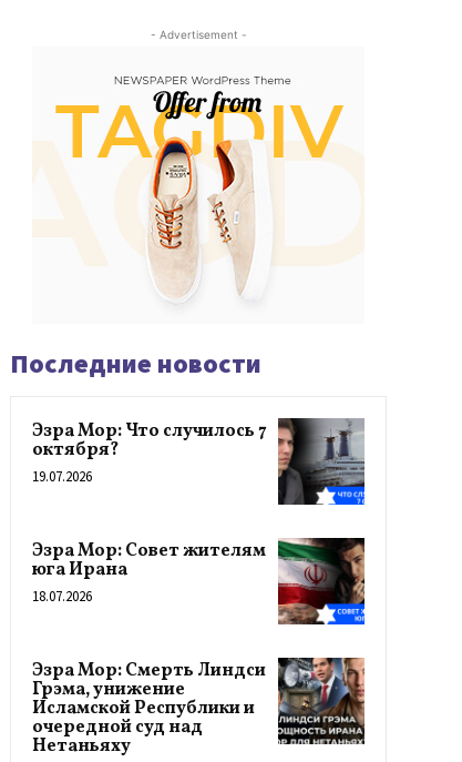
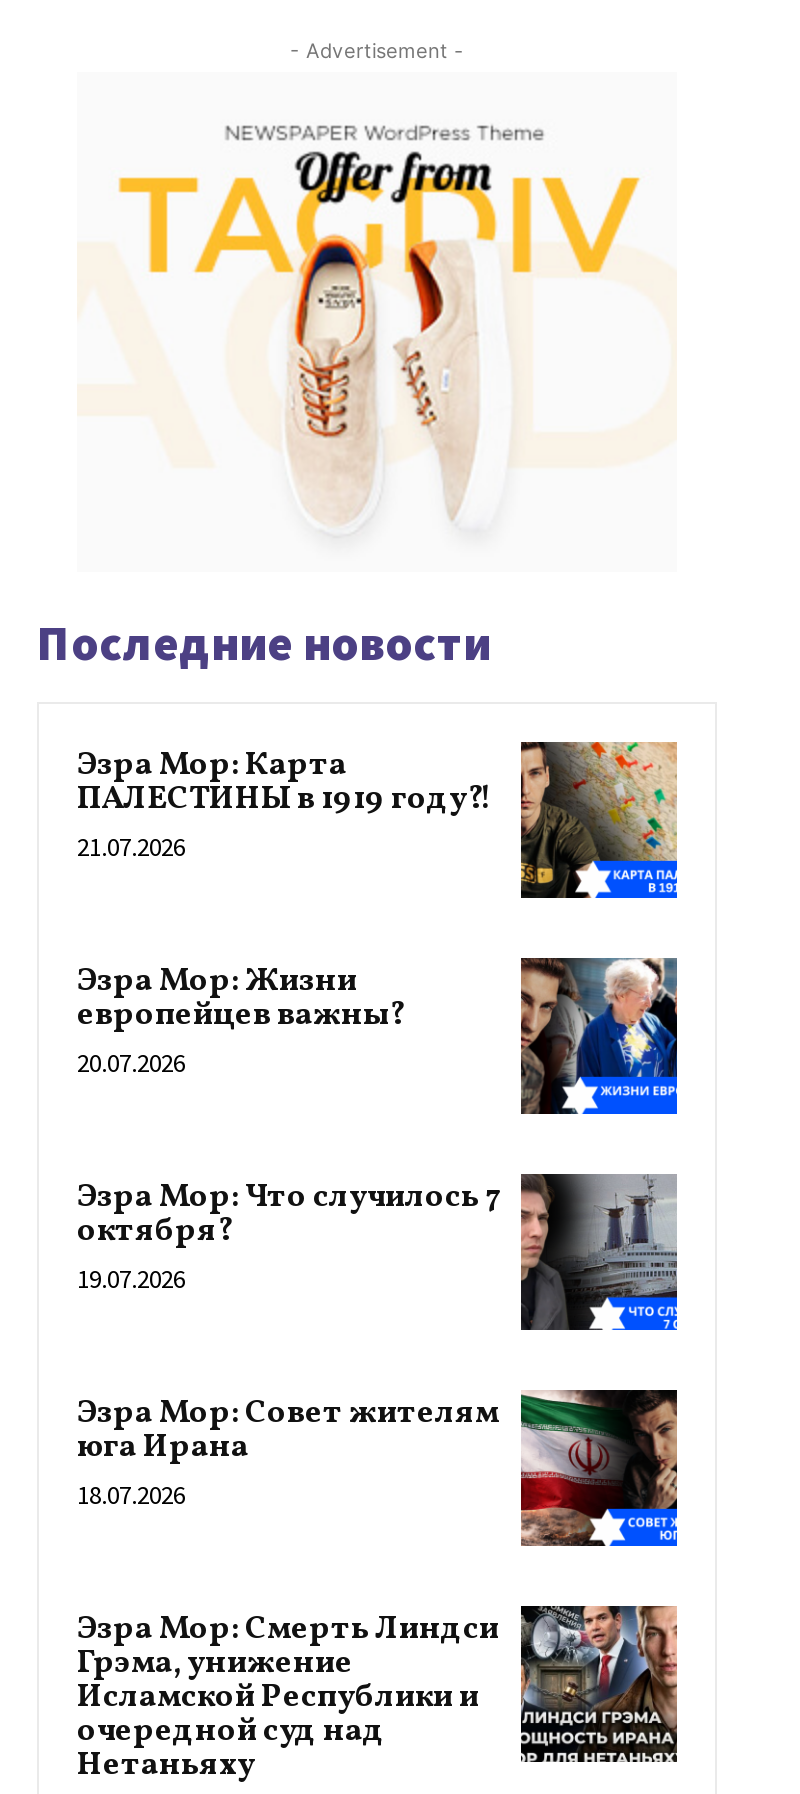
+ [image]
+ Эзра Мор: Карта
+ ПАЛЕСТИНЫ в 1919 году?!
+ 21.07.2026
+ Эзра Мор: Жизни
+ европейцев важны?
+ 20.07.2026

+ [image]
